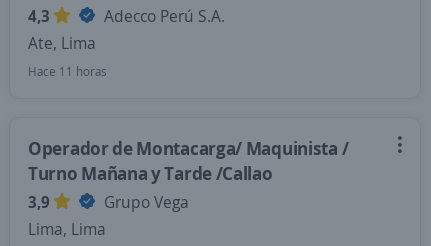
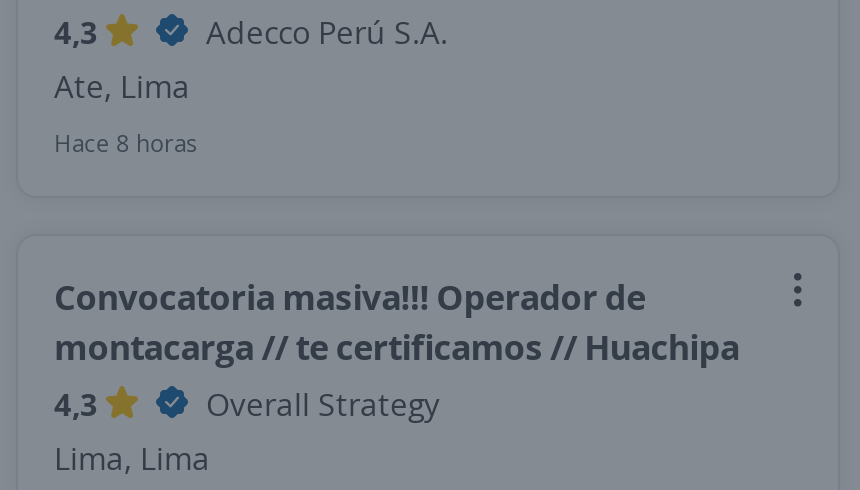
- Hace 11 horas
+ Hace 8 horas

- Operador de Montacarga/ Maquinista /
- Turno Mañana y Tarde /Callao
- 3,9
- Grupo Vega
+ Convocatoria masiva!!! Operador de
+ montacarga // te certificamos // Huachipa
+ 4,3
+ Overall Strategy
